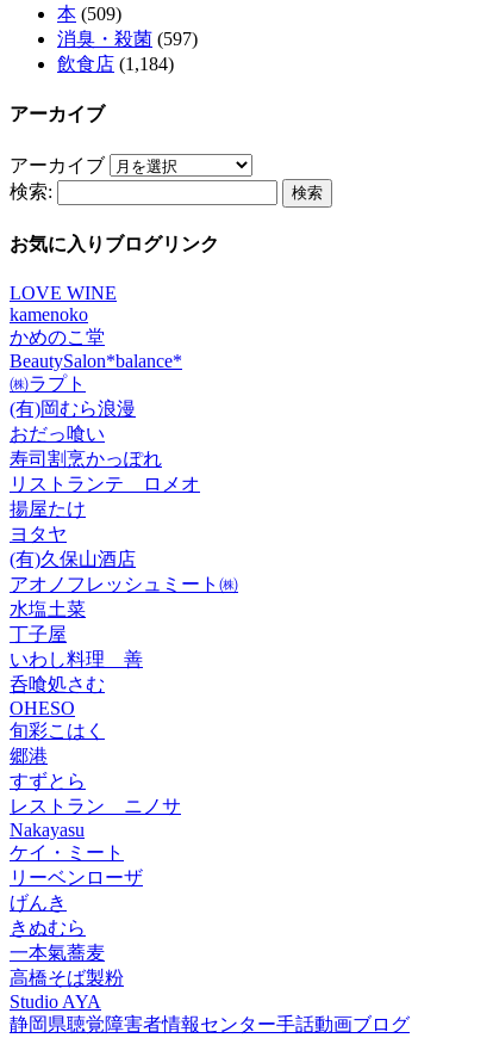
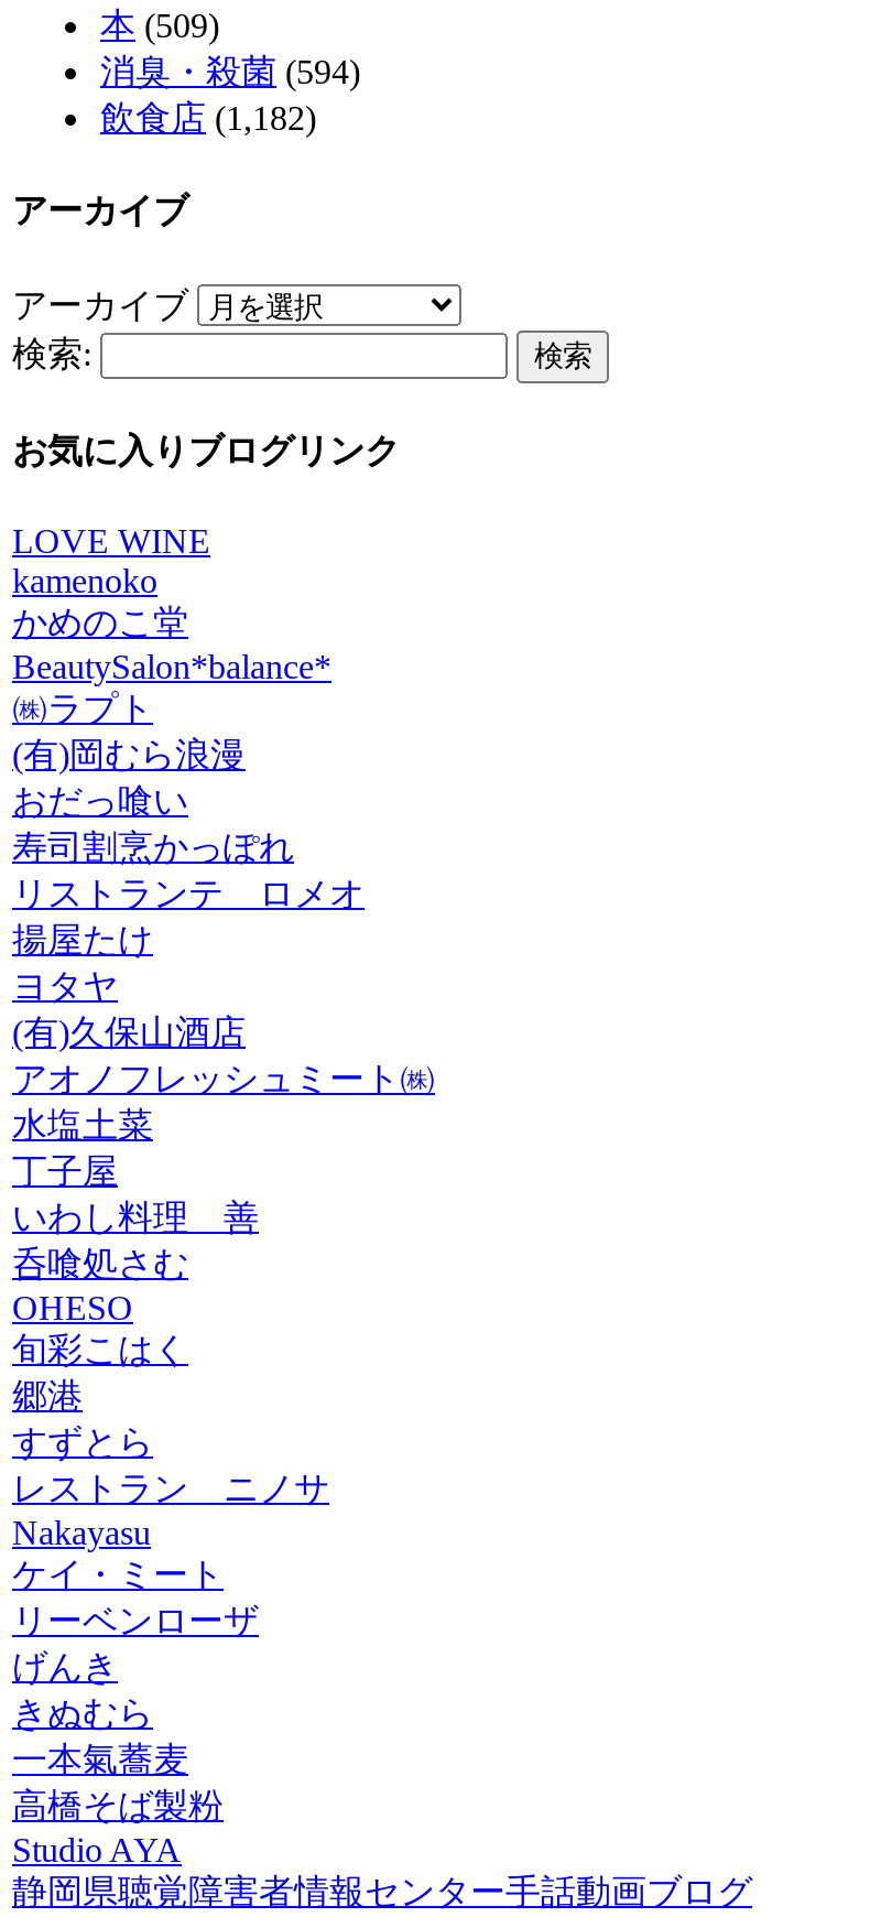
- 消臭・殺菌(597)
+ 消臭・殺菌(594)

- 飲食店(1,184)
+ 飲食店(1,182)
